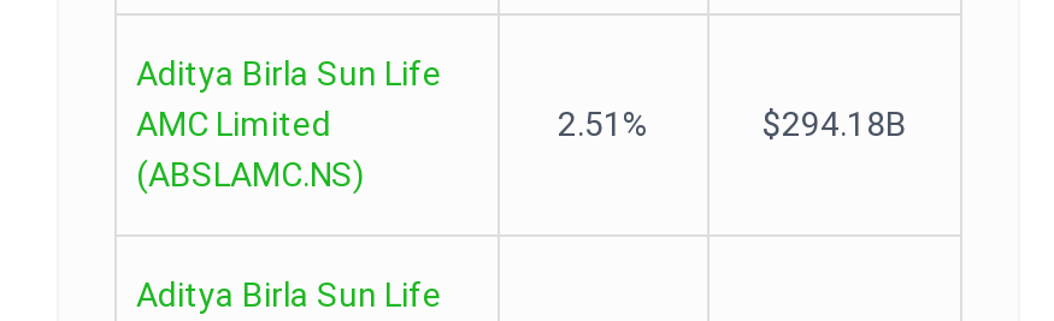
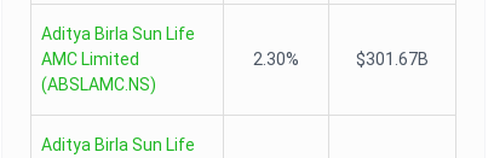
- 2.51%
- $294.18B
+ 2.30%
+ $301.67B
